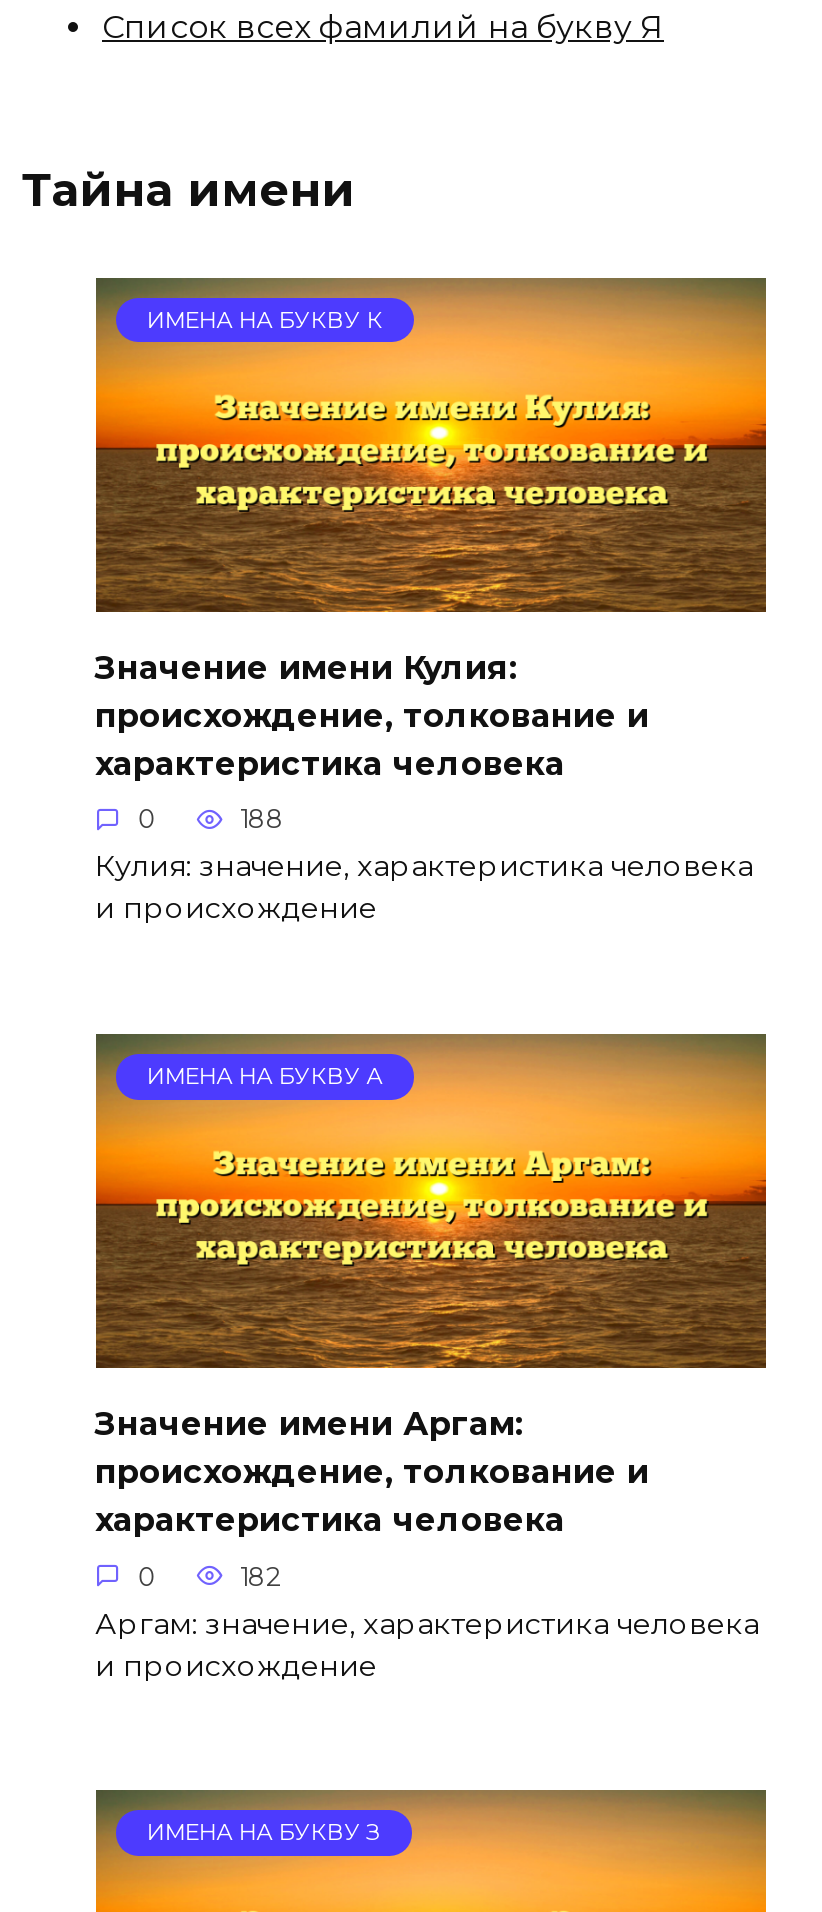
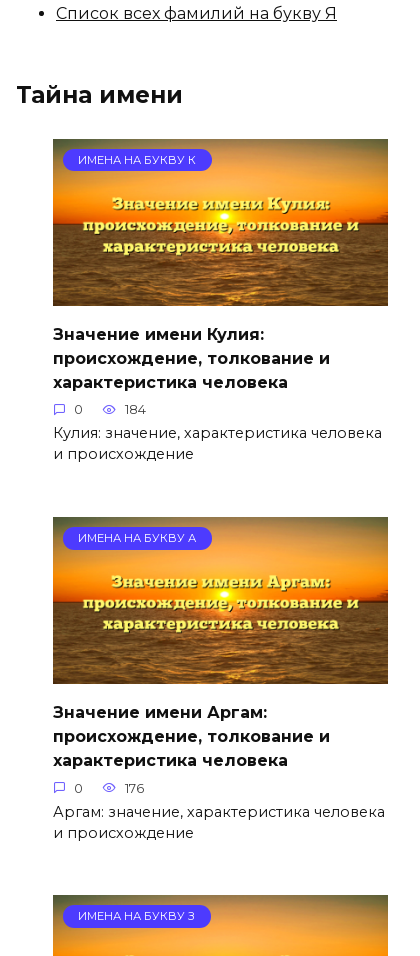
- 188
+ 184

- 182
+ 176
